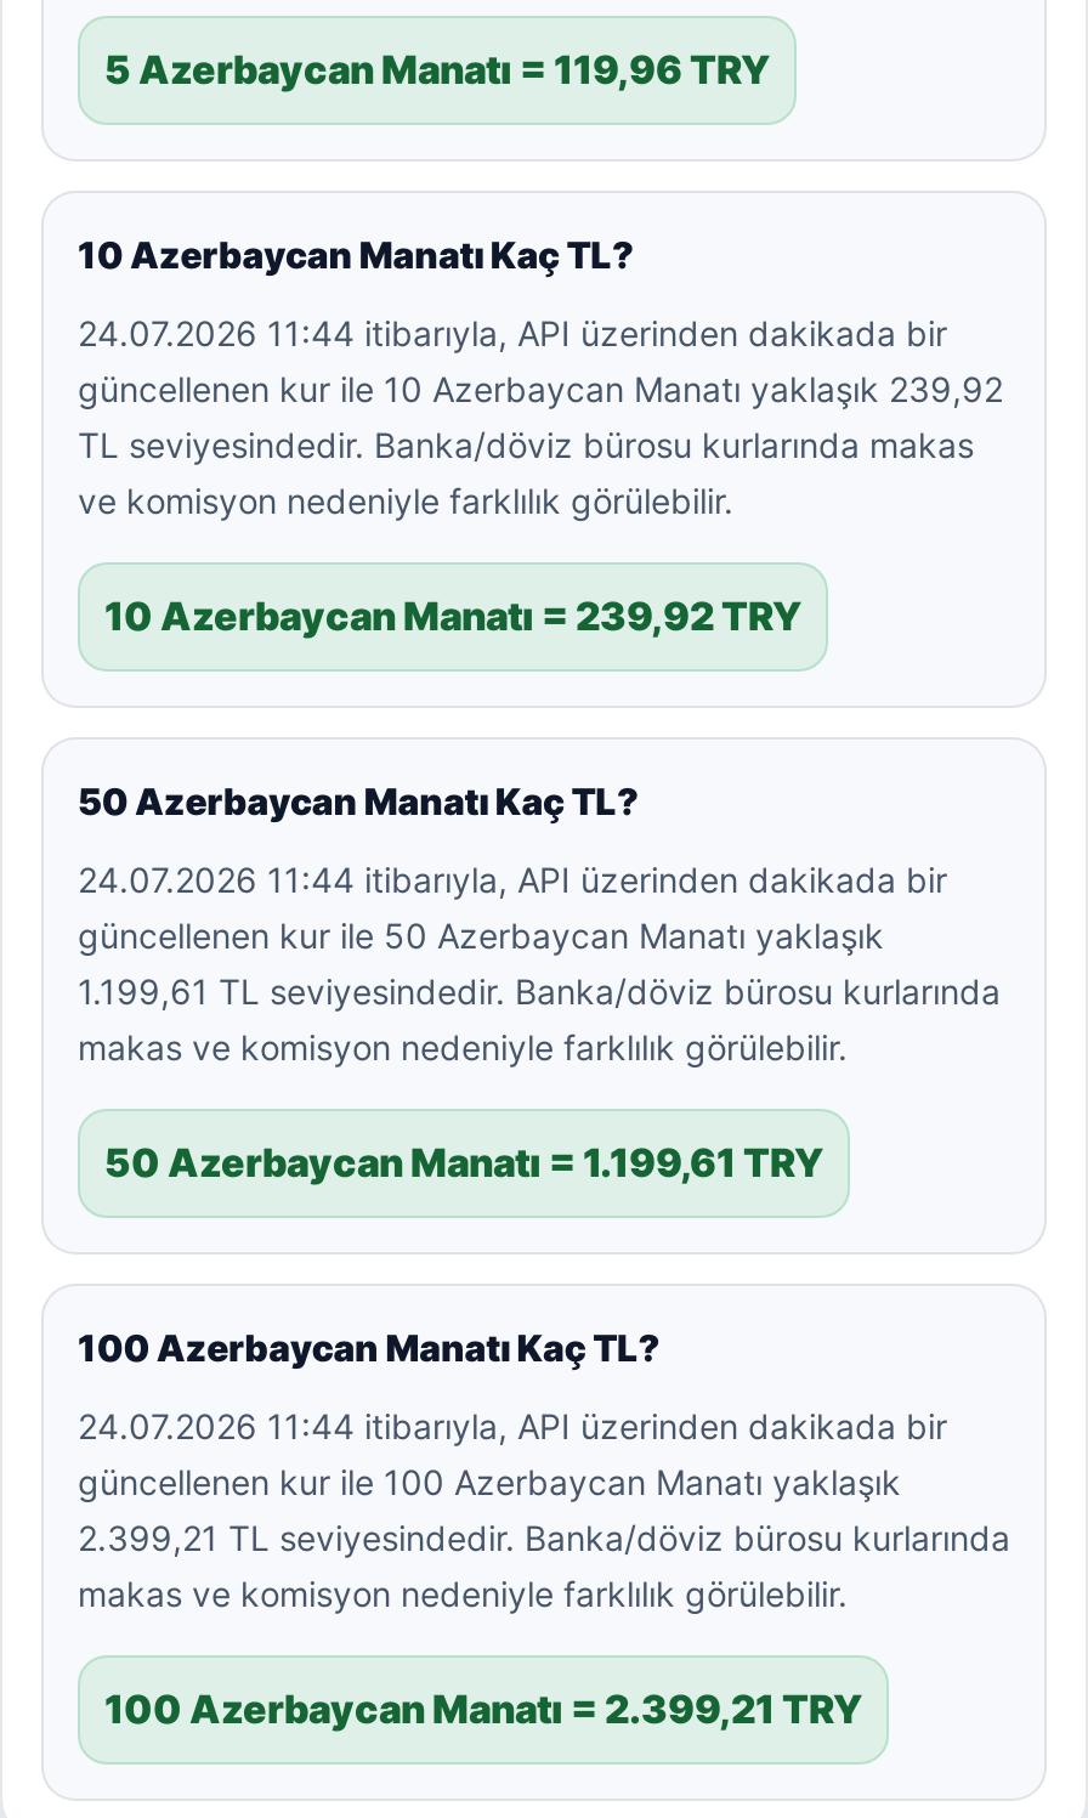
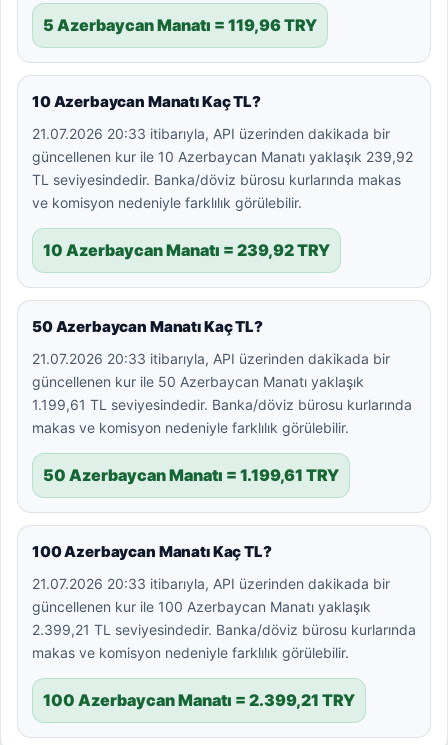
- 24.07.2026 11:44 itibarıyla, API üzerinden dakikada bir
+ 21.07.2026 20:33 itibarıyla, API üzerinden dakikada bir

- 24.07.2026 11:44 itibarıyla, API üzerinden dakikada bir
+ 21.07.2026 20:33 itibarıyla, API üzerinden dakikada bir

- 24.07.2026 11:44 itibarıyla, API üzerinden dakikada bir
+ 21.07.2026 20:33 itibarıyla, API üzerinden dakikada bir
